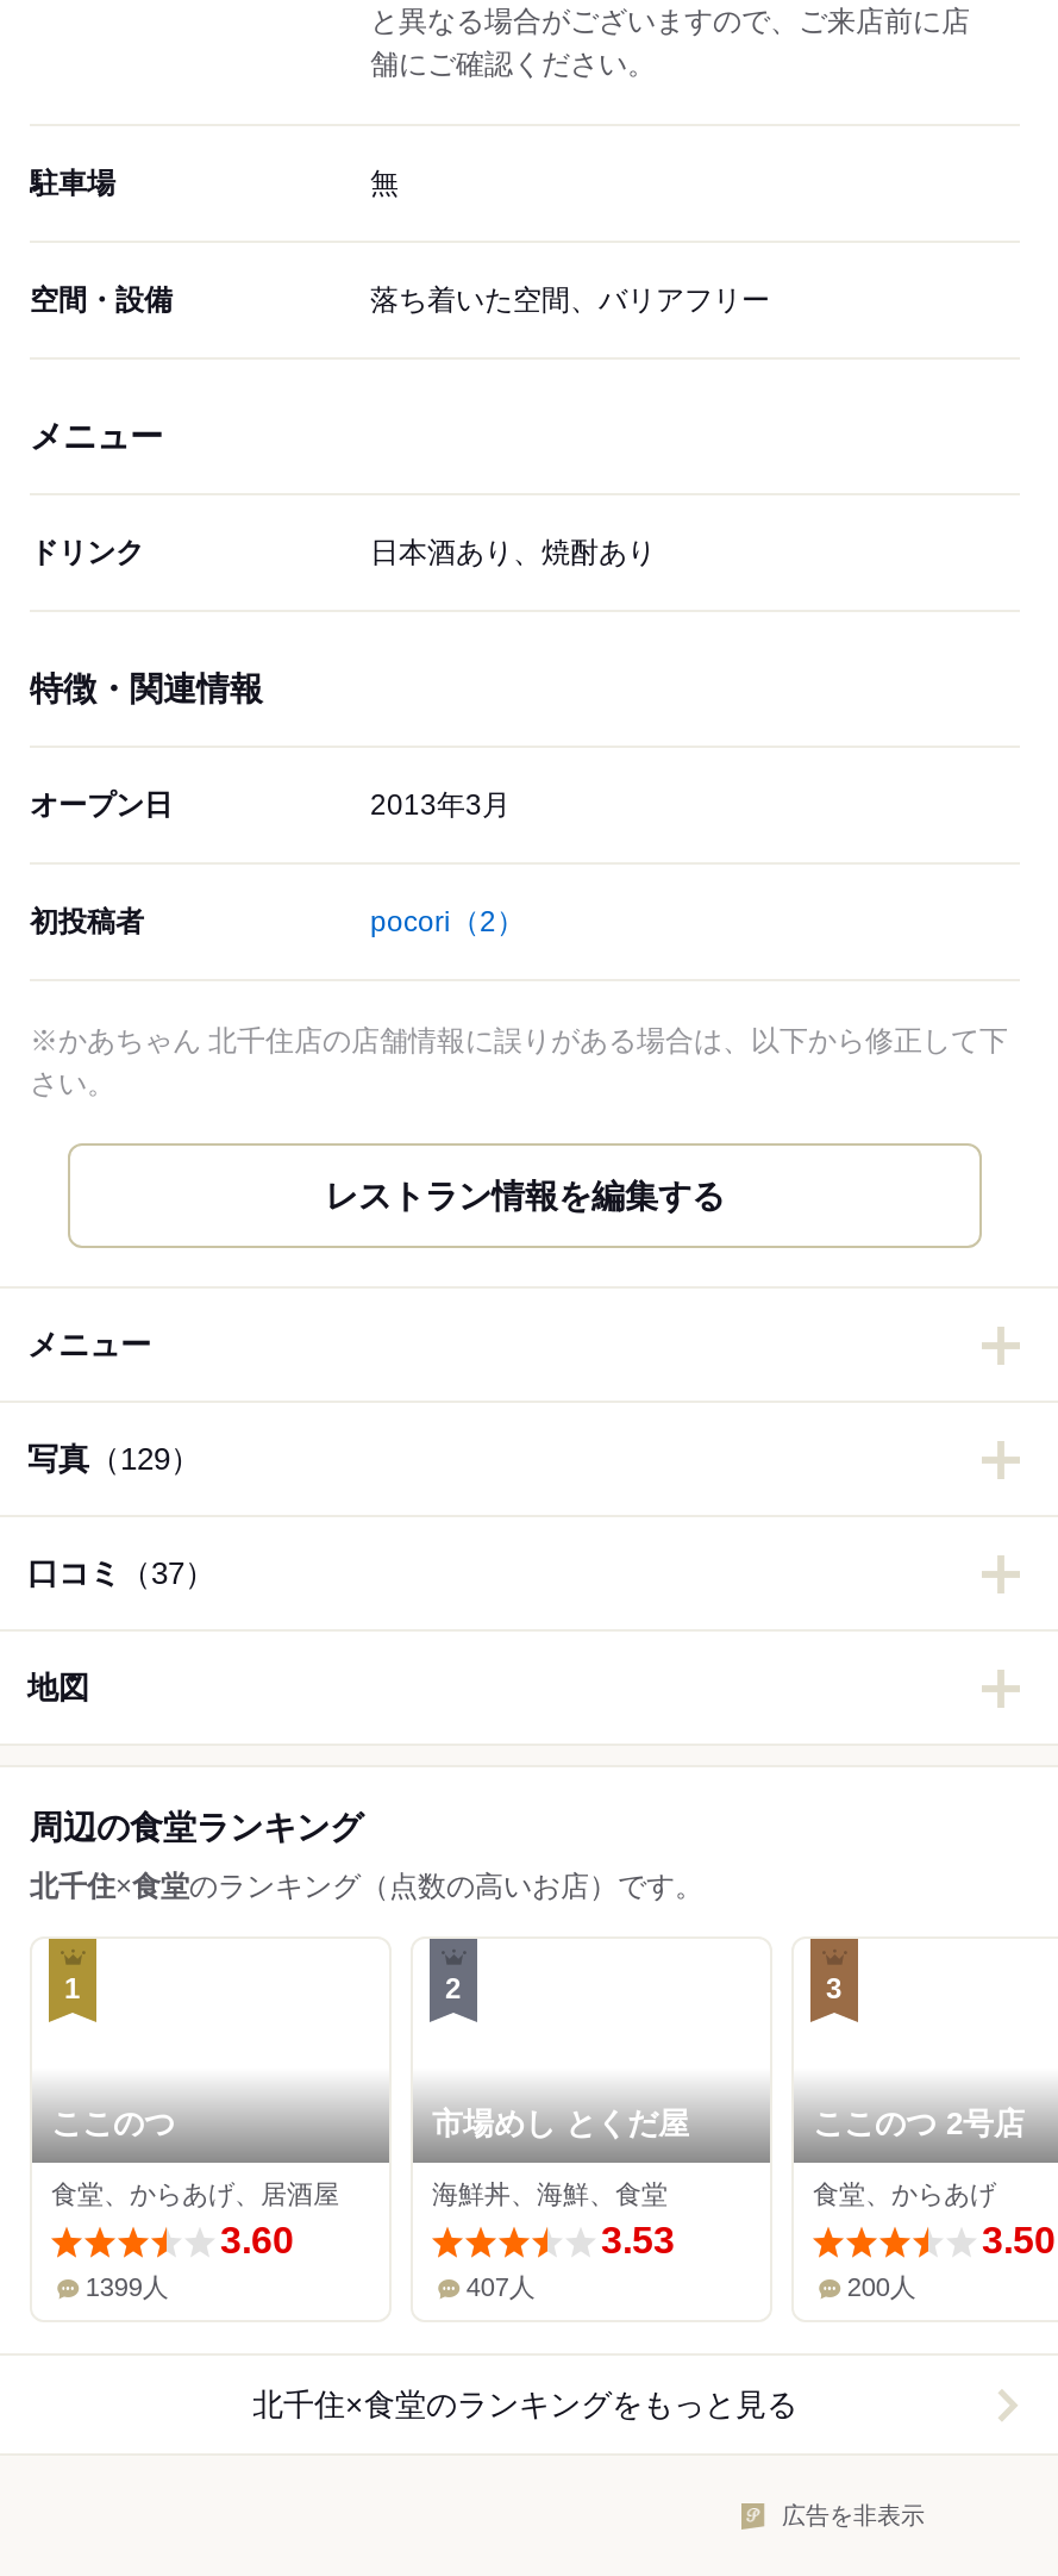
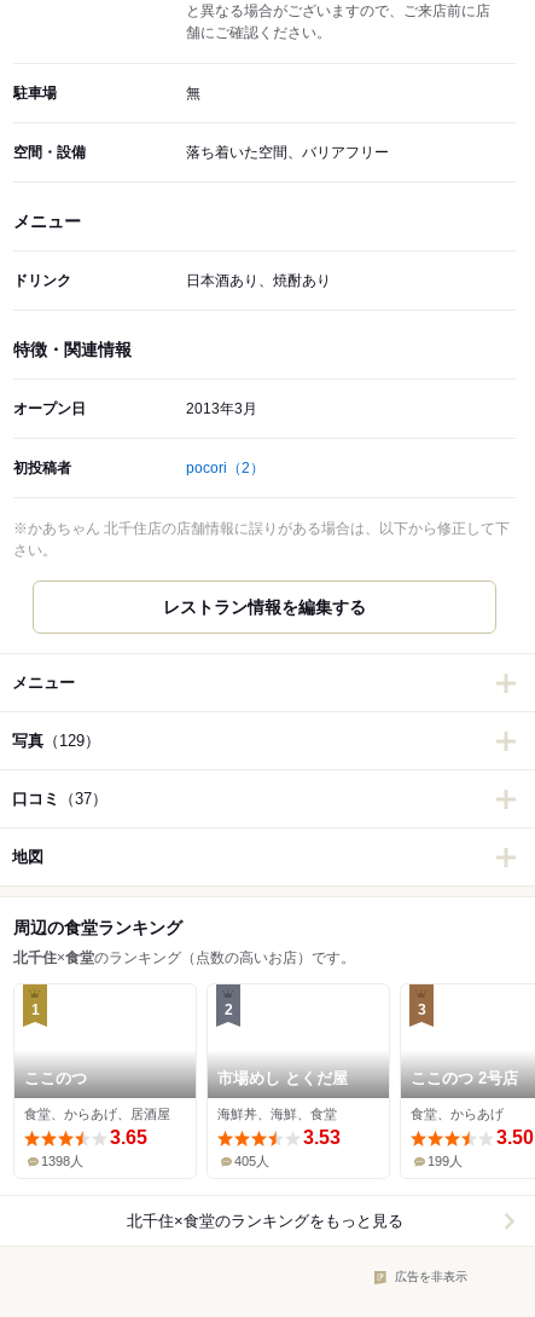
- 3.60
+ 3.65

- 1399人
+ 1398人

- 407人
+ 405人

- 200人
+ 199人
